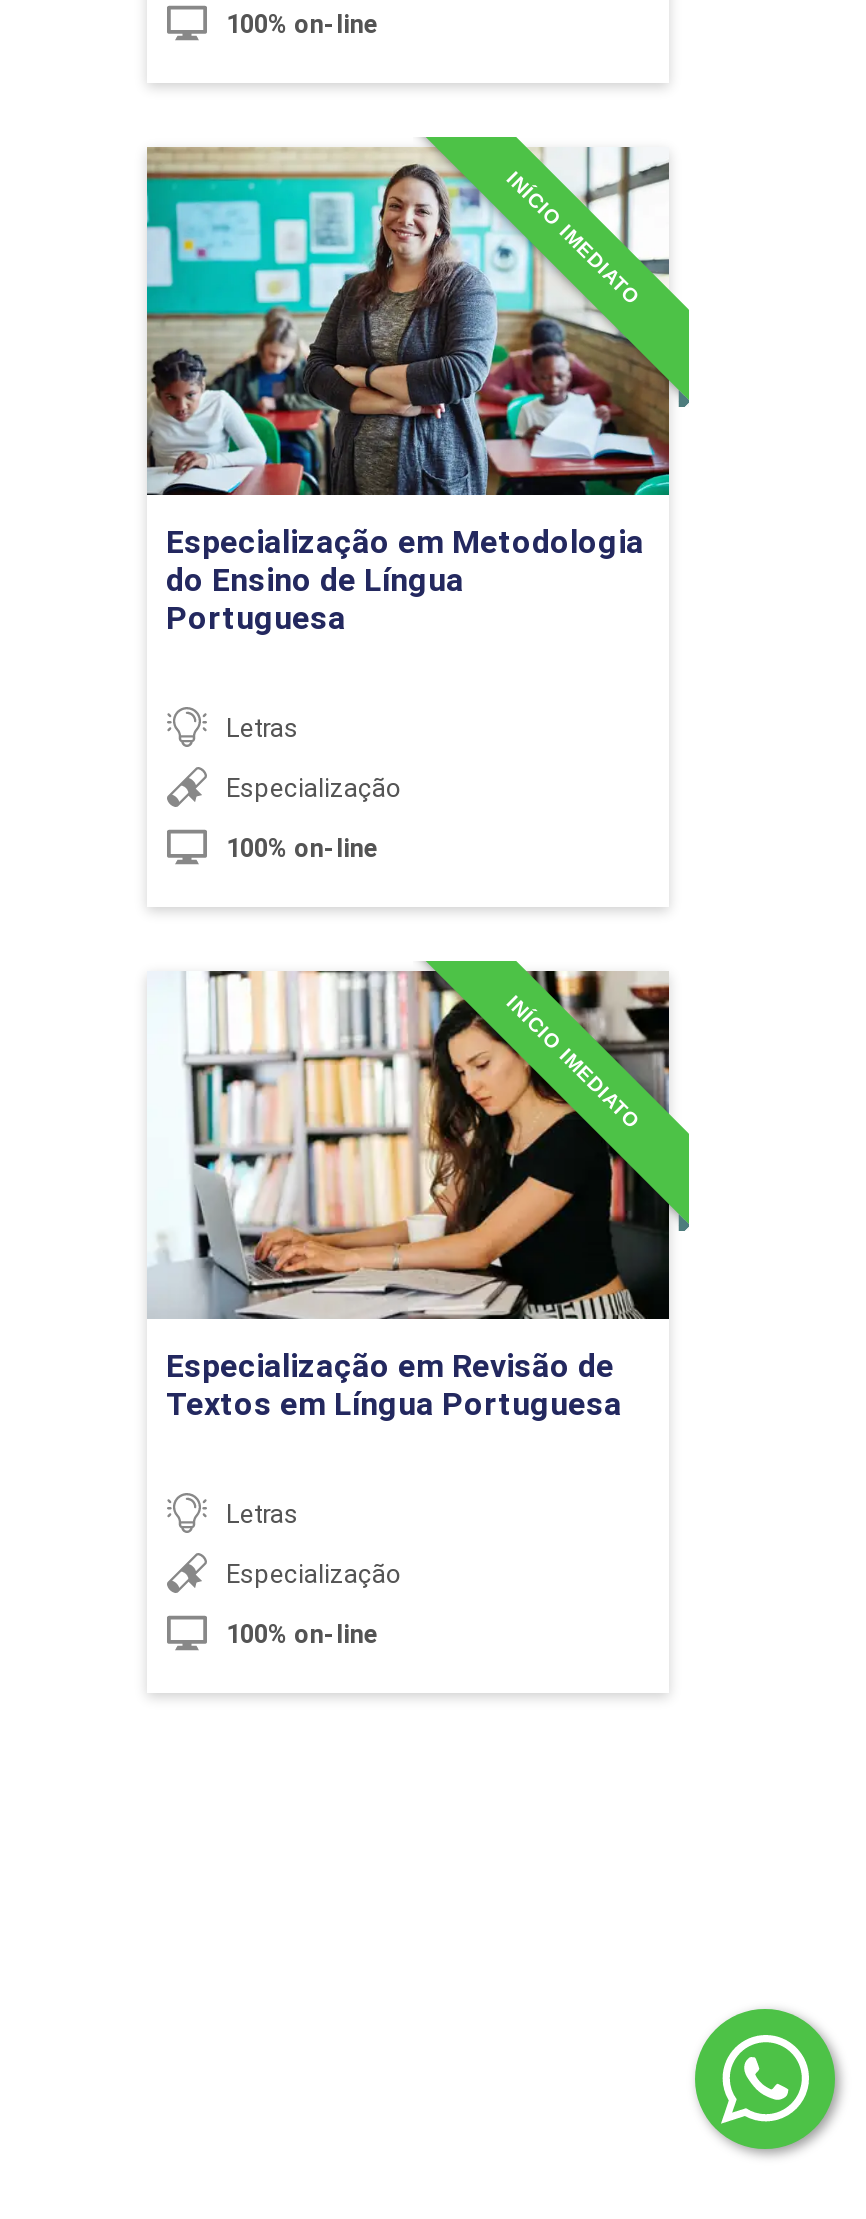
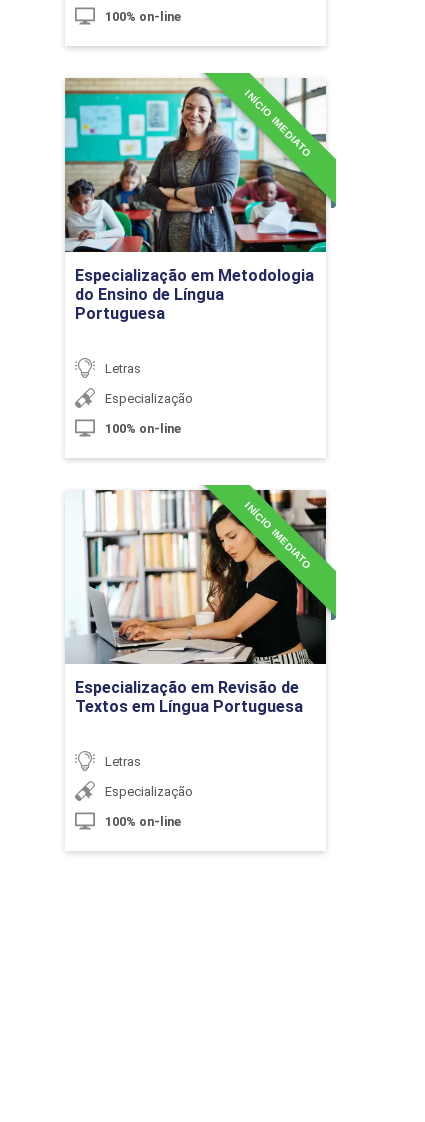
- [image]
